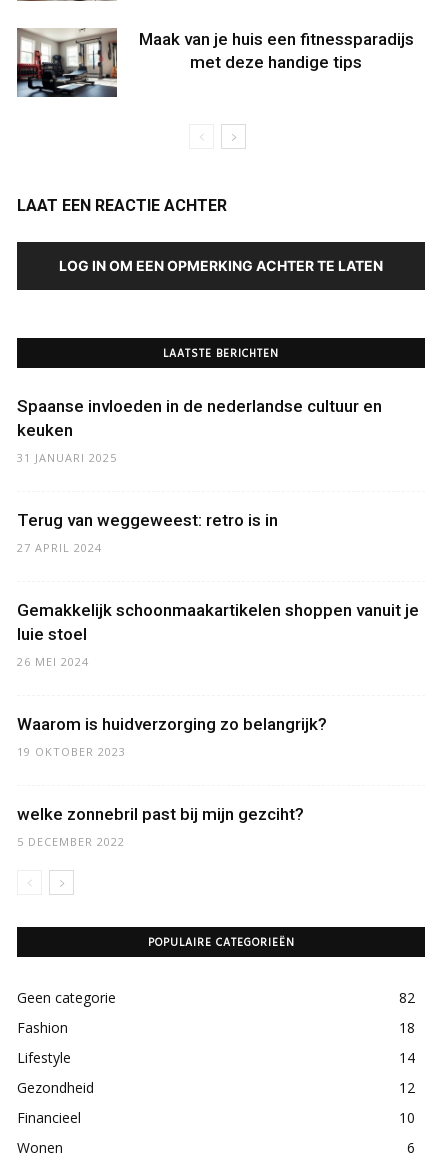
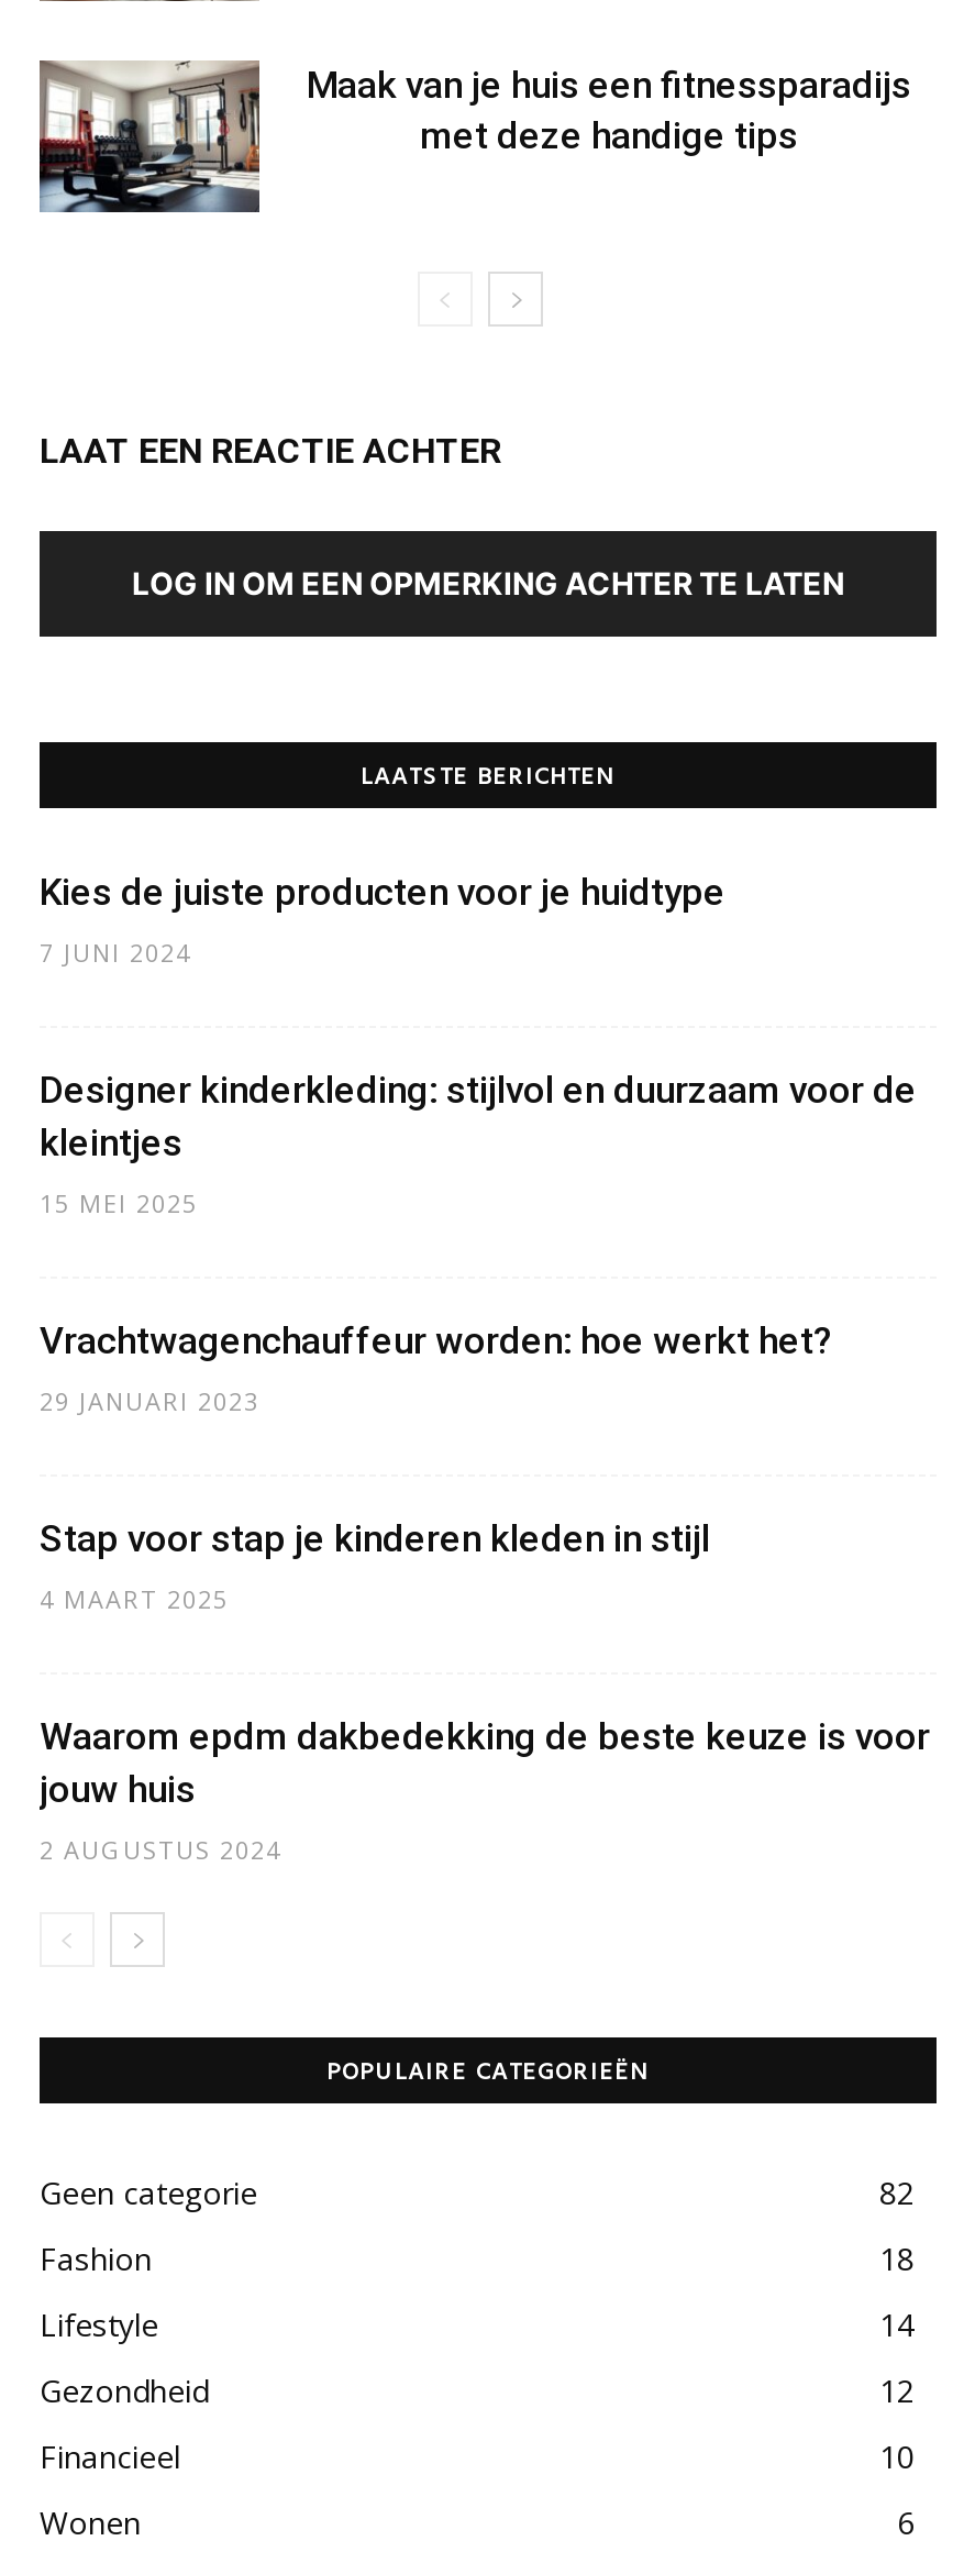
- Spaanse invloeden in de nederlandse cultuur en
- keuken
+ Kies de juiste producten voor je huidtype

- 31 JANUARI 2025
+ 7 JUNI 2024

- Terug van weggeweest: retro is in
+ Designer kinderkleding: stijlvol en duurzaam voor de
+ kleintjes

- 27 APRIL 2024
+ 15 MEI 2025

- Gemakkelijk schoonmaakartikelen shoppen vanuit je
- luie stoel
+ Vrachtwagenchauffeur worden: hoe werkt het?

- 26 MEI 2024
+ 29 JANUARI 2023

- Waarom is huidverzorging zo belangrijk?
+ Stap voor stap je kinderen kleden in stijl

- 19 OKTOBER 2023
+ 4 MAART 2025

- welke zonnebril past bij mijn gezciht?
+ Waarom epdm dakbedekking de beste keuze is voor
+ jouw huis

- 5 DECEMBER 2022
+ 2 AUGUSTUS 2024
